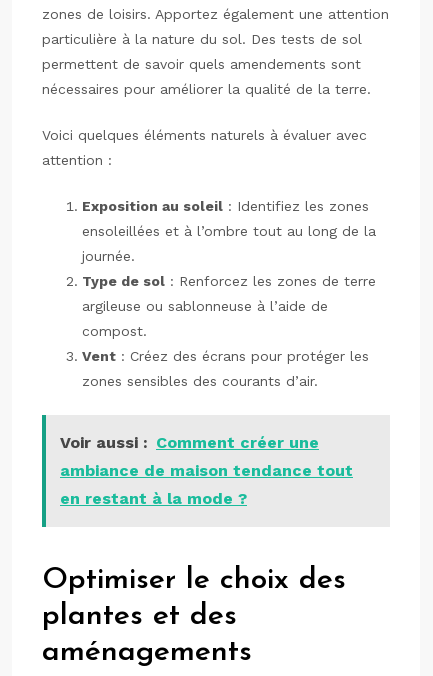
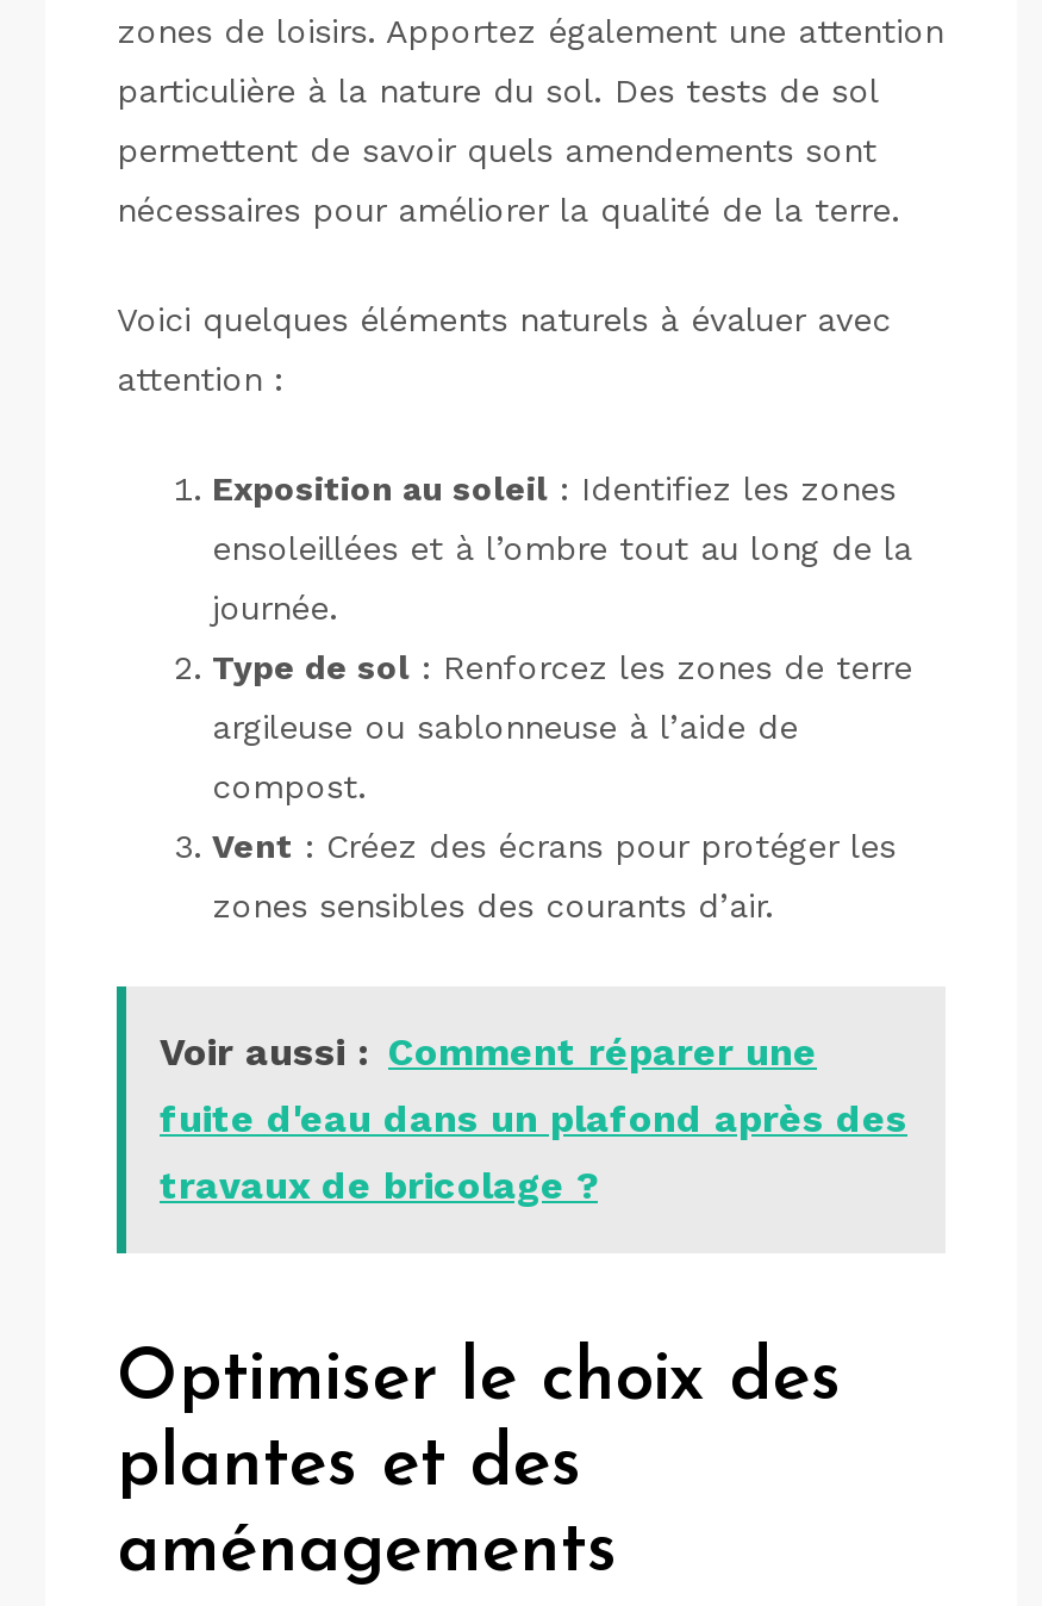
- Voir aussi : Comment créer une
+ Voir aussi : Comment réparer une

- ambiance de maison tendance tout
+ fuite d'eau dans un plafond après des

- en restant à la mode ?
+ travaux de bricolage ?
